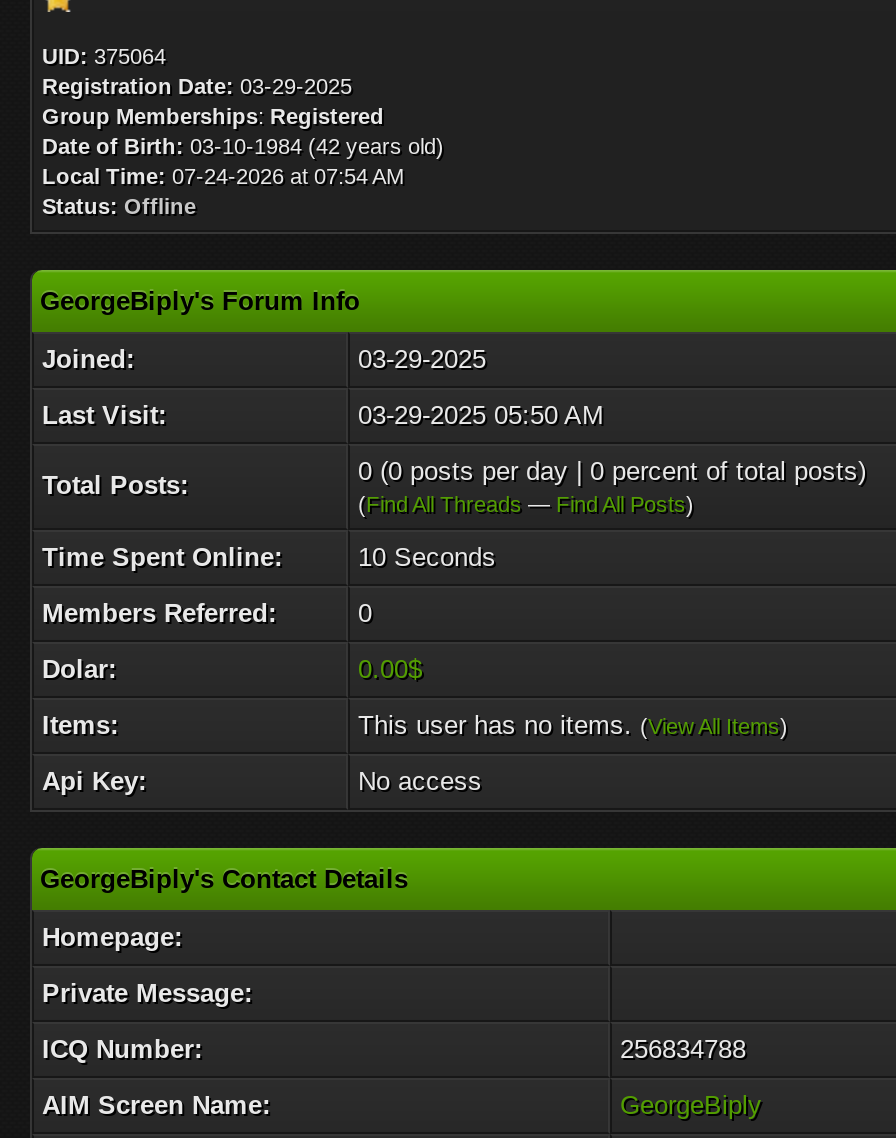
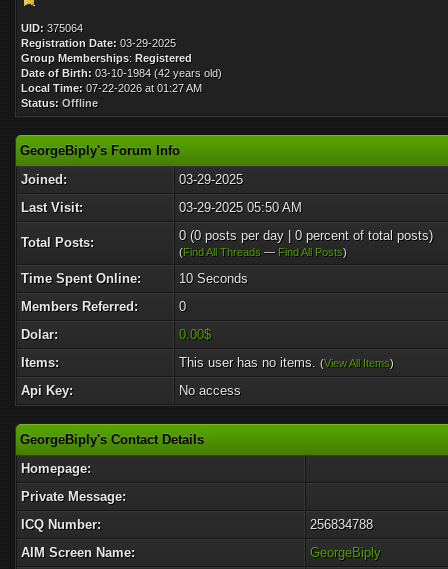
- Local Time: 07-24-2026 at 07:54 AM
+ Local Time: 07-22-2026 at 01:27 AM
